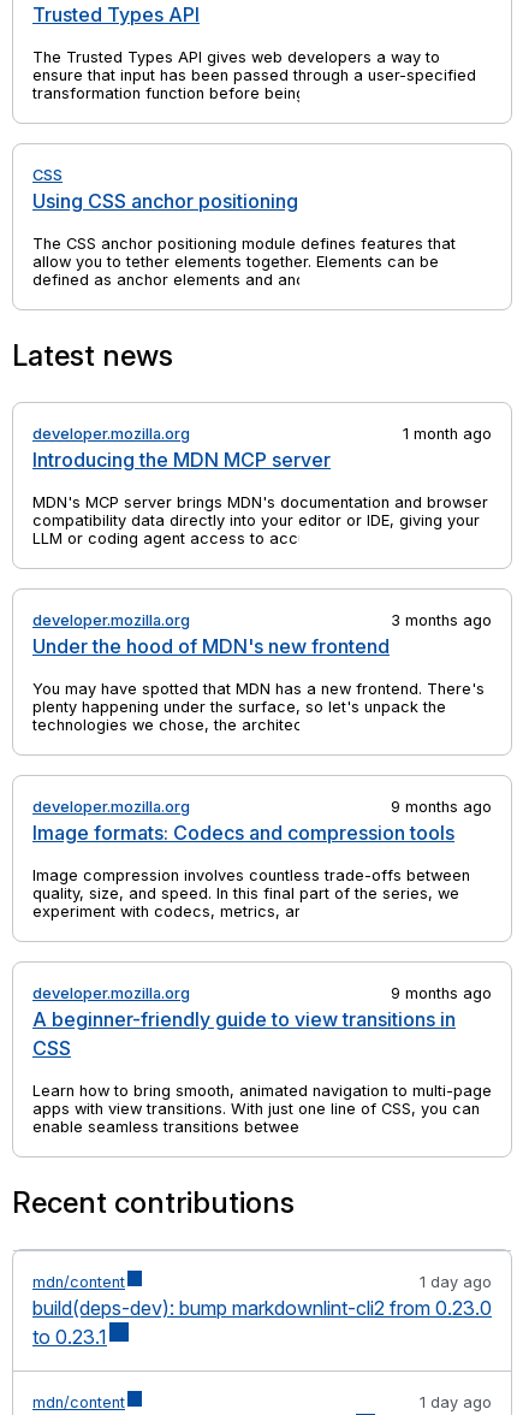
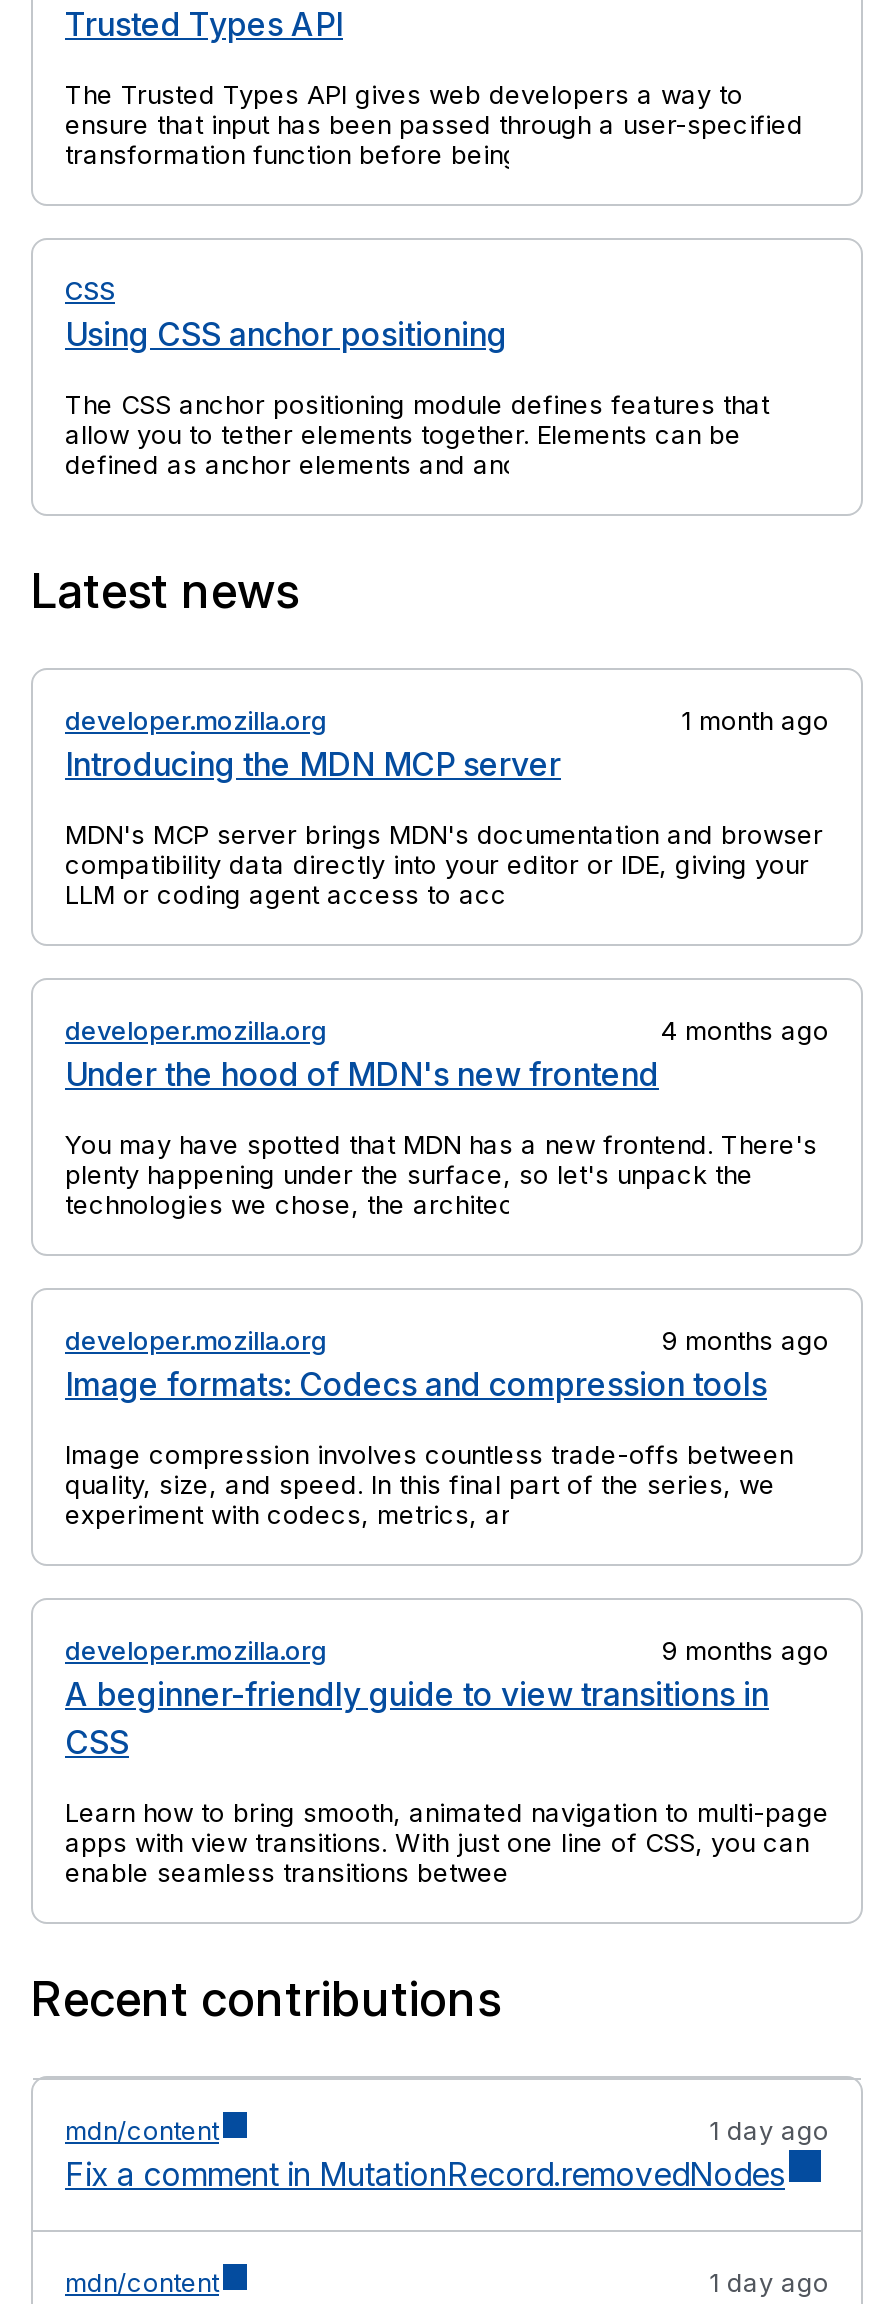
- 3 months ago
+ 4 months ago

- build(deps-dev): bump markdownlint-cli2 from 0.23.0
- to 0.23.1
+ Fix a comment in MutationRecord.removedNodes
